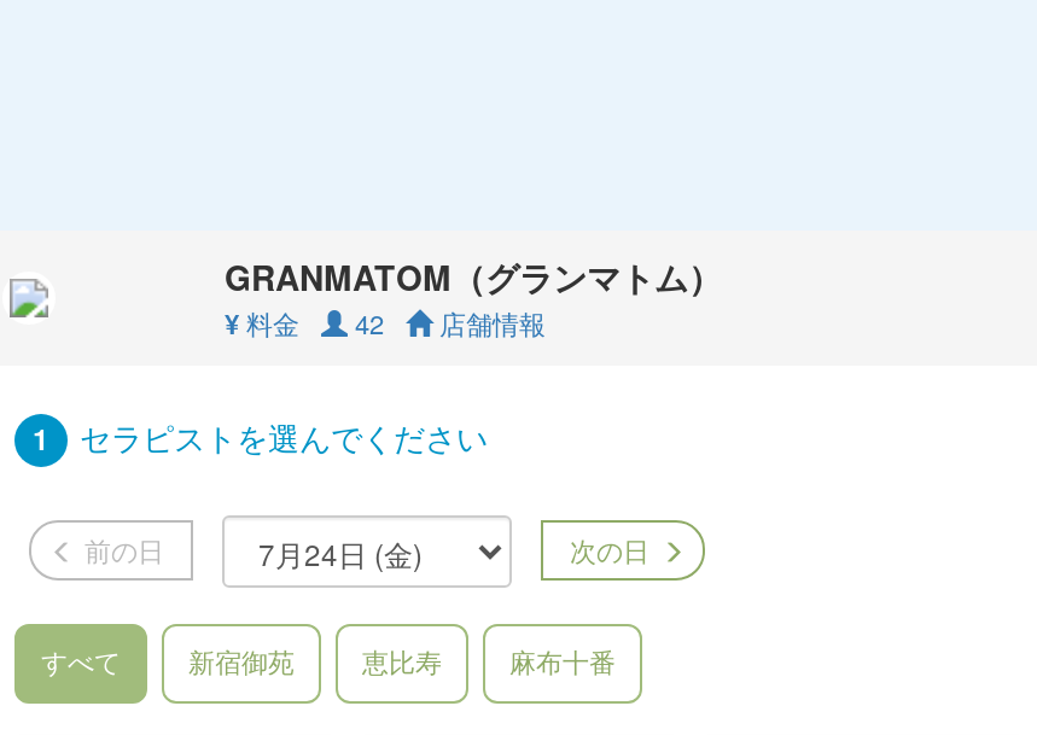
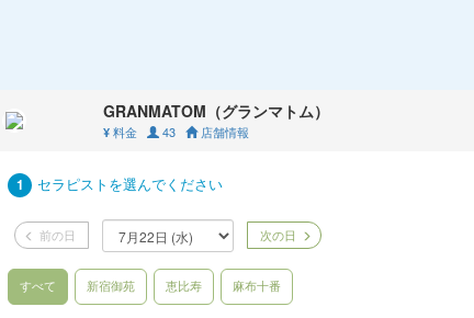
- ¥料金 42 店舗情報
+ ¥料金 43 店舗情報
